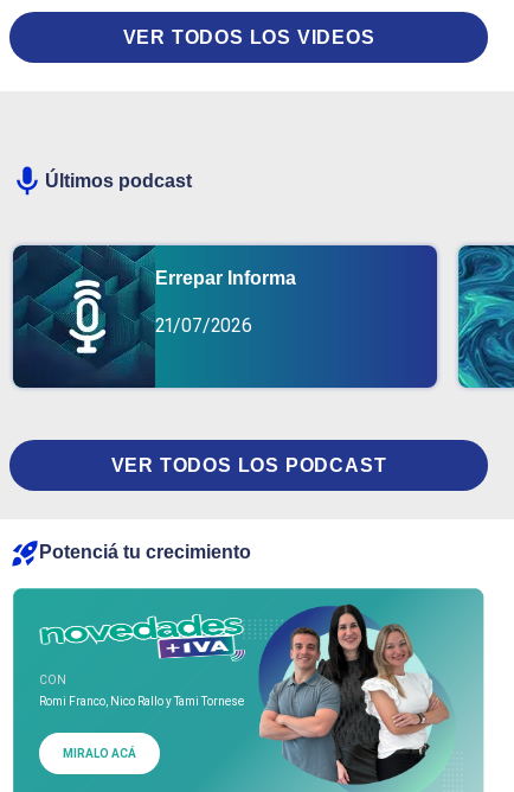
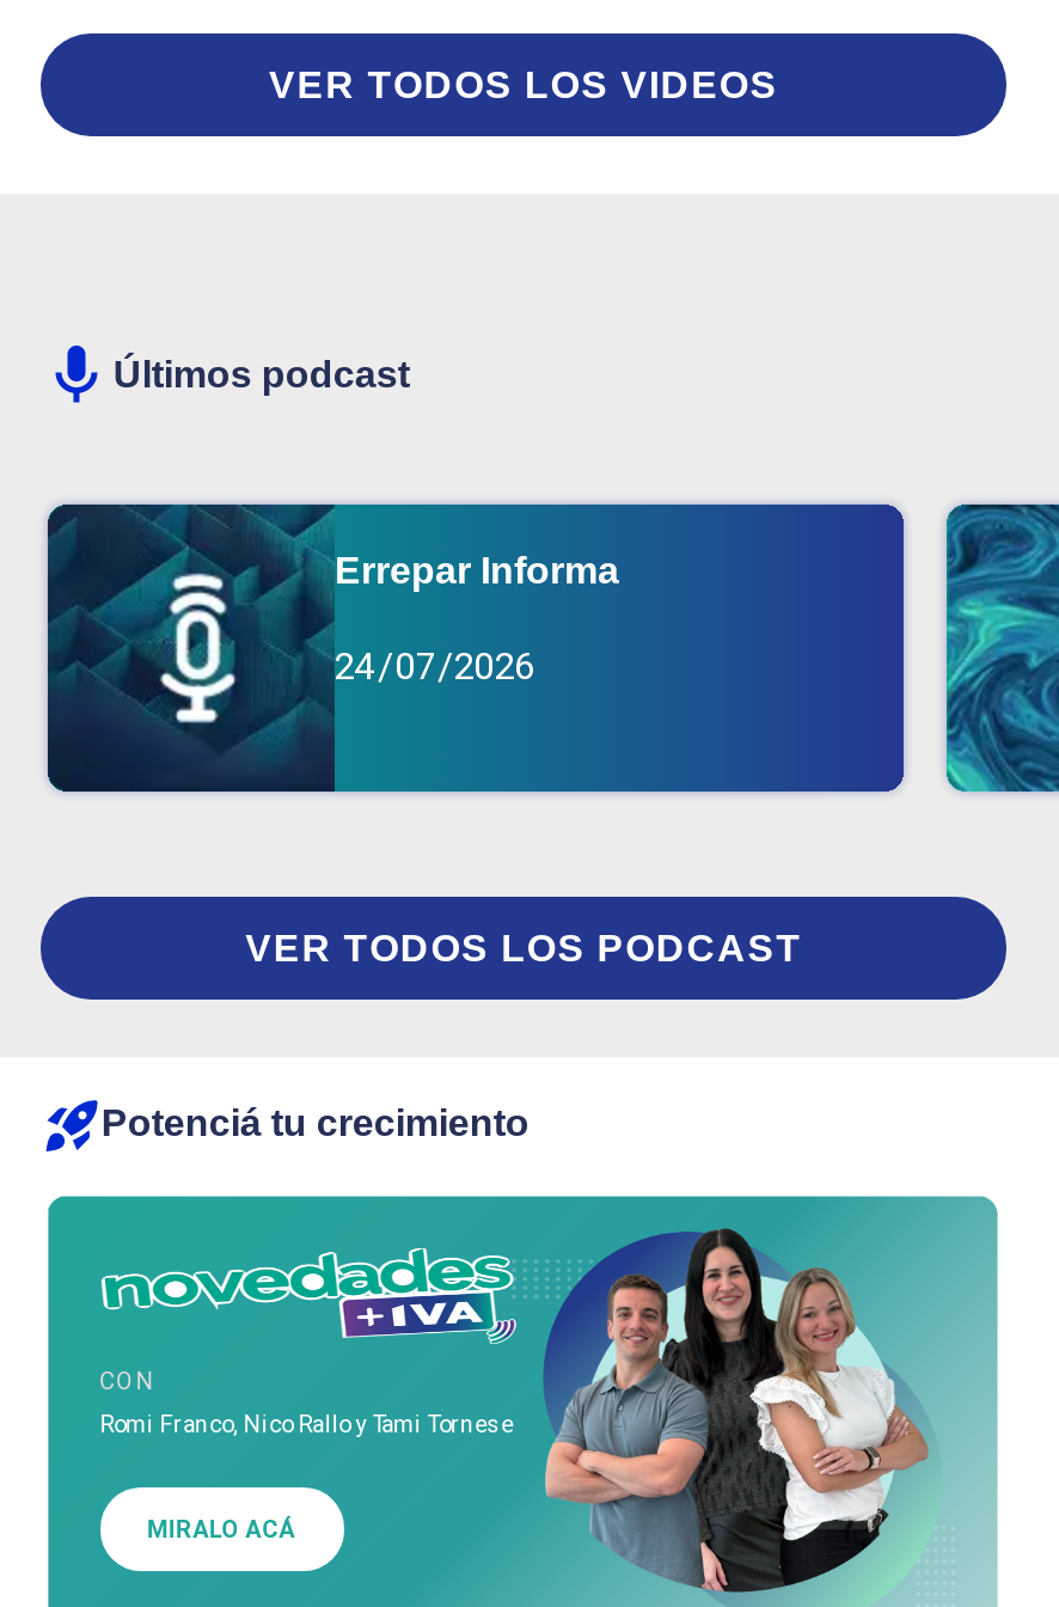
- 21/07/2026
+ 24/07/2026
